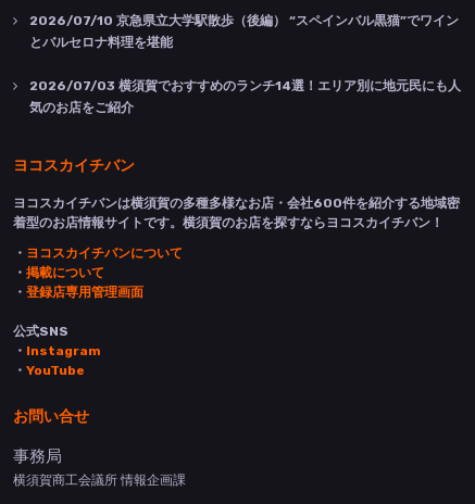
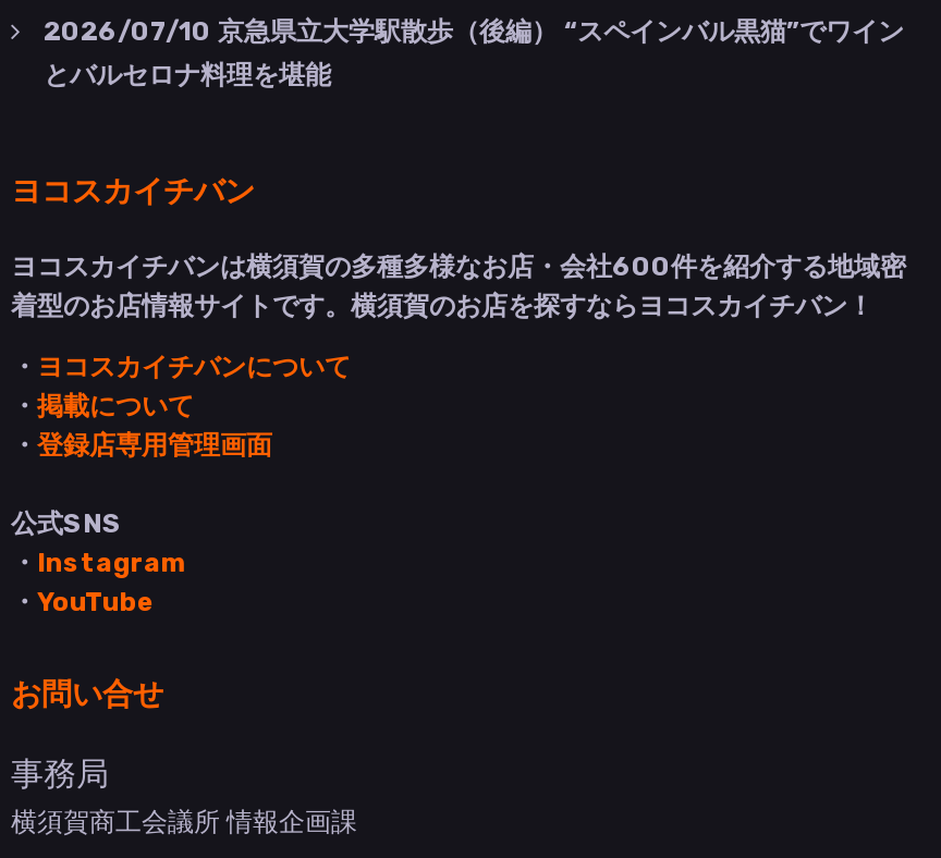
- 2026/07/03横須賀でおすすめのランチ14選！エリア別に地元民にも人
- 気のお店をご紹介
